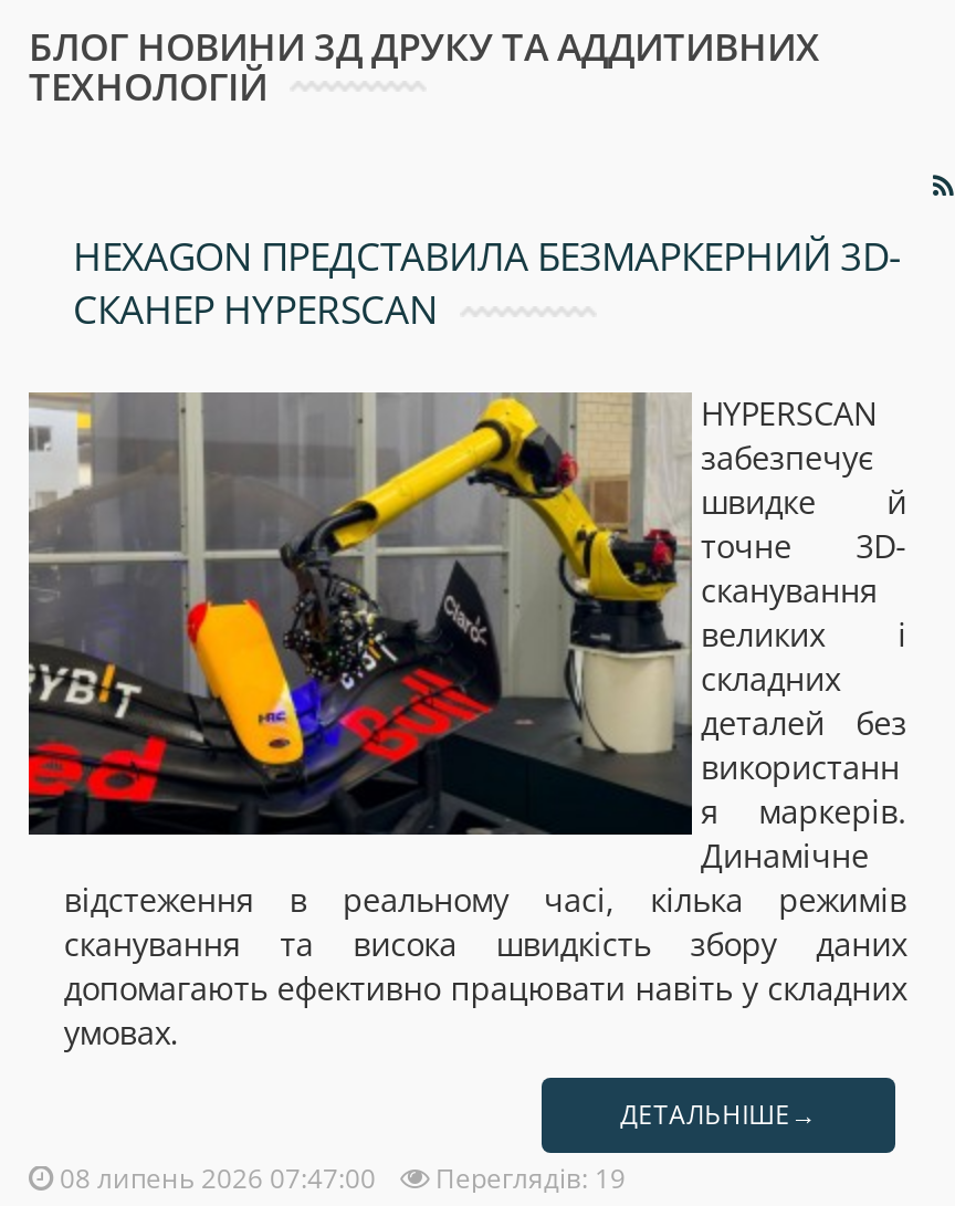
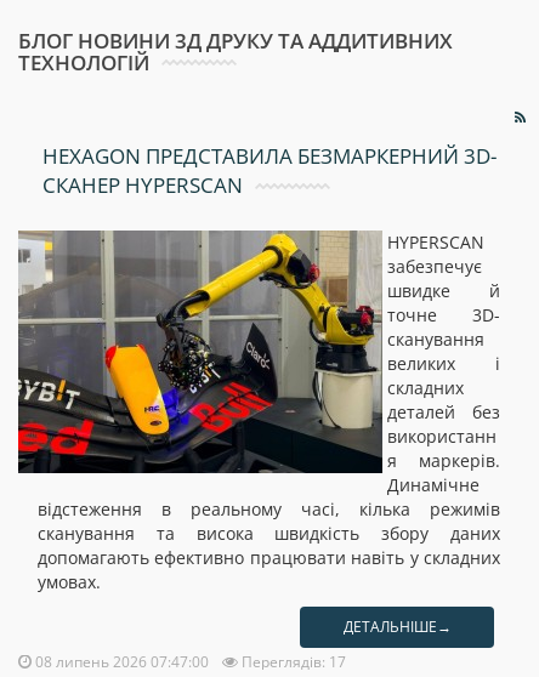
- 08 липень 2026 07:47:00 Переглядів: 19
+ 08 липень 2026 07:47:00 Переглядів: 17
